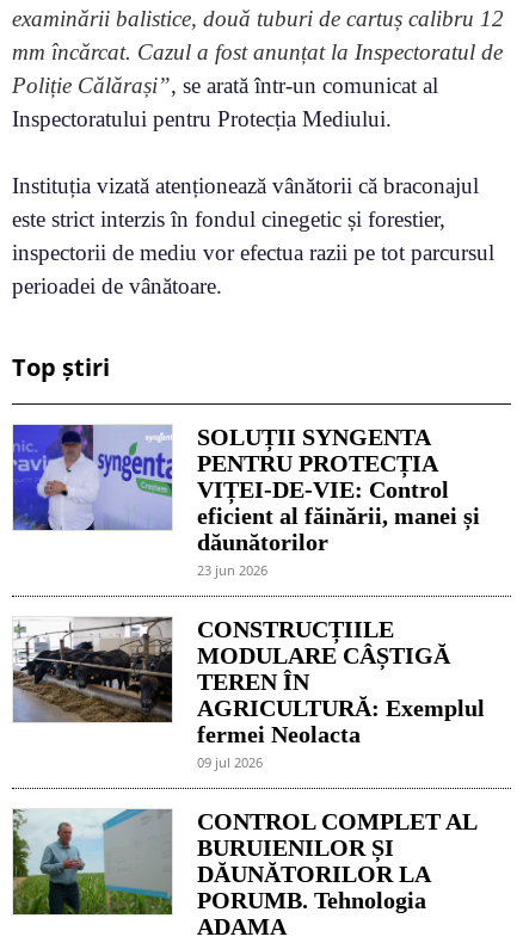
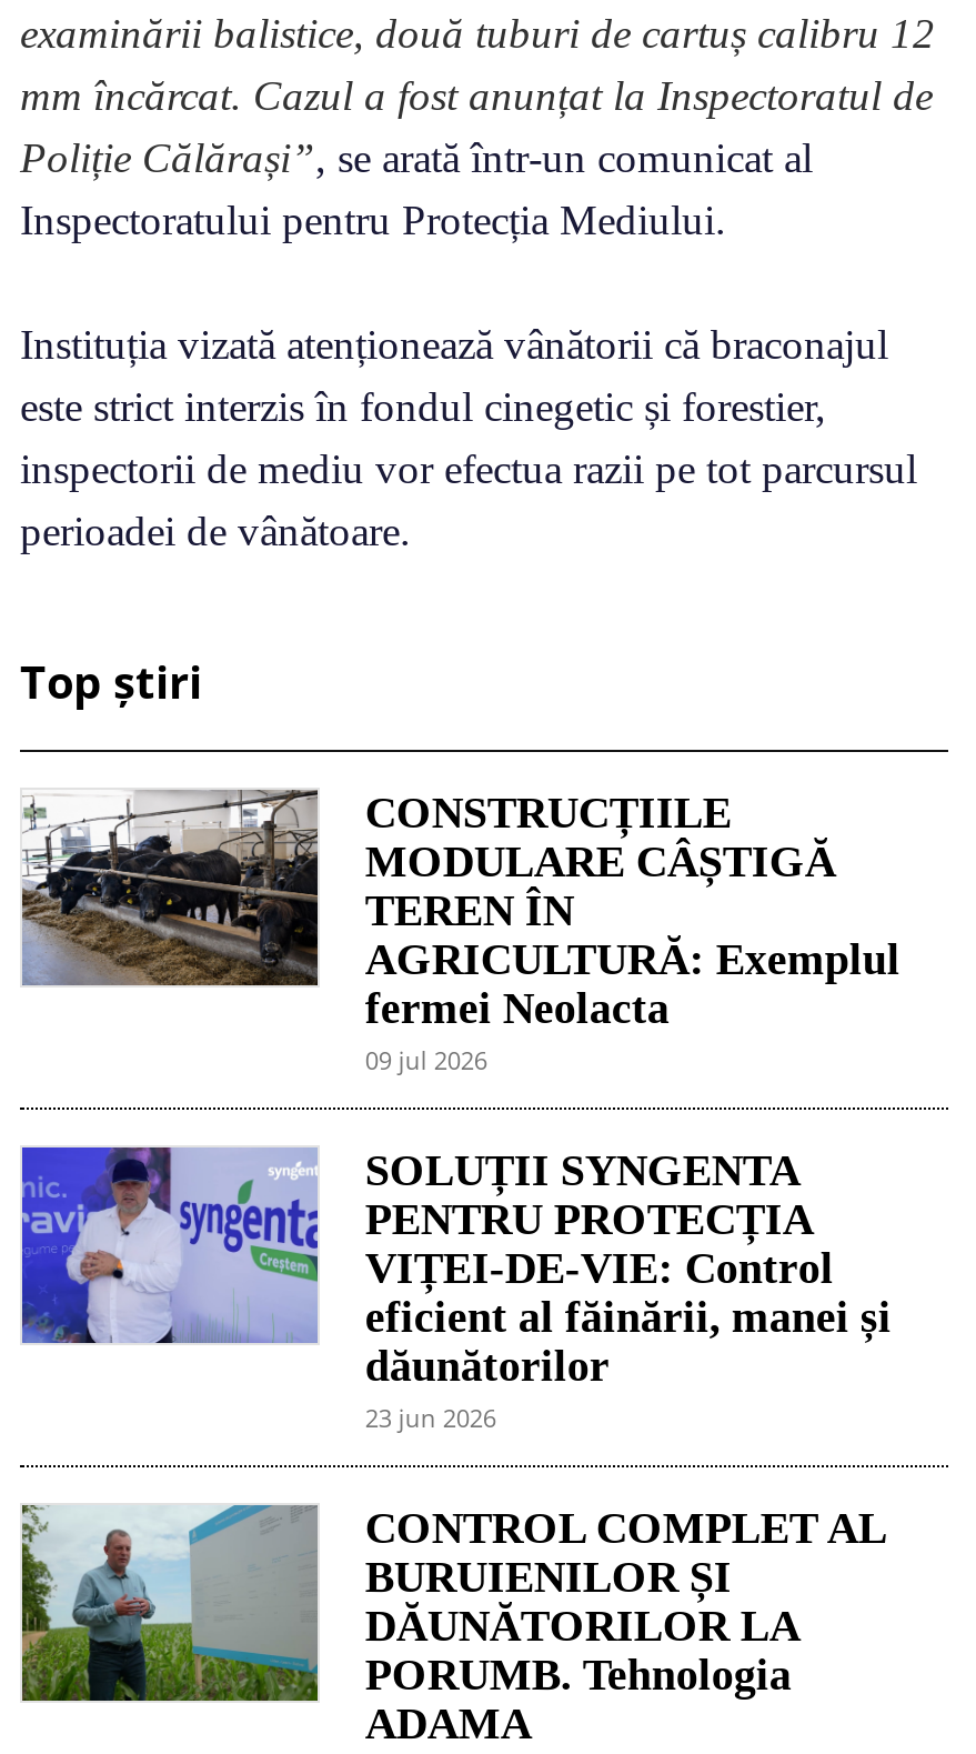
moved down: [image] | SOLUȚII SYNGENTA | PENTRU PROTECȚIA | VIȚEI-DE-VIE: Control | eficient al făinării, manei și | dăunătorilor | 23 jun 2026

moved up: [image] | CONSTRUCȚIILE | MODULARE CÂȘTIGĂ | TEREN ÎN | AGRICULTURĂ: Exemplul | fermei Neolacta | 09 jul 2026
